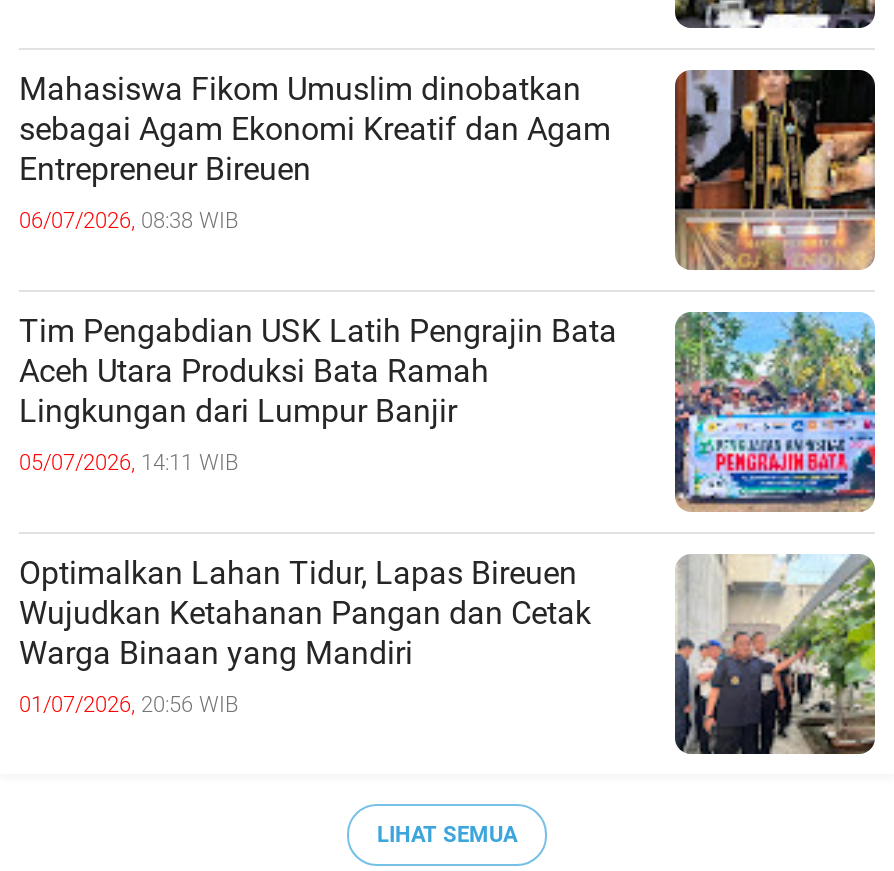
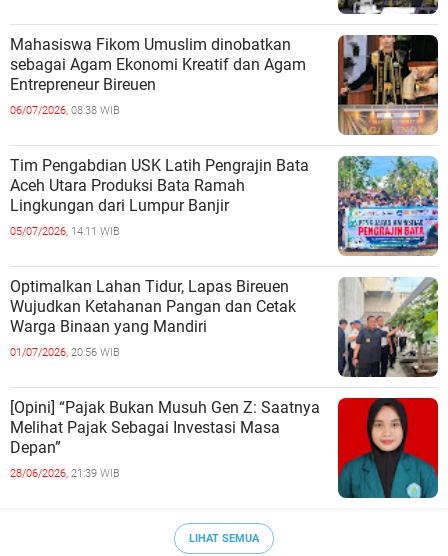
+ [image]
+ [Opini] “Pajak Bukan Musuh Gen Z: Saatnya
+ Melihat Pajak Sebagai Investasi Masa
+ Depan”
+ 28/06/2026, 21:39 WIB
